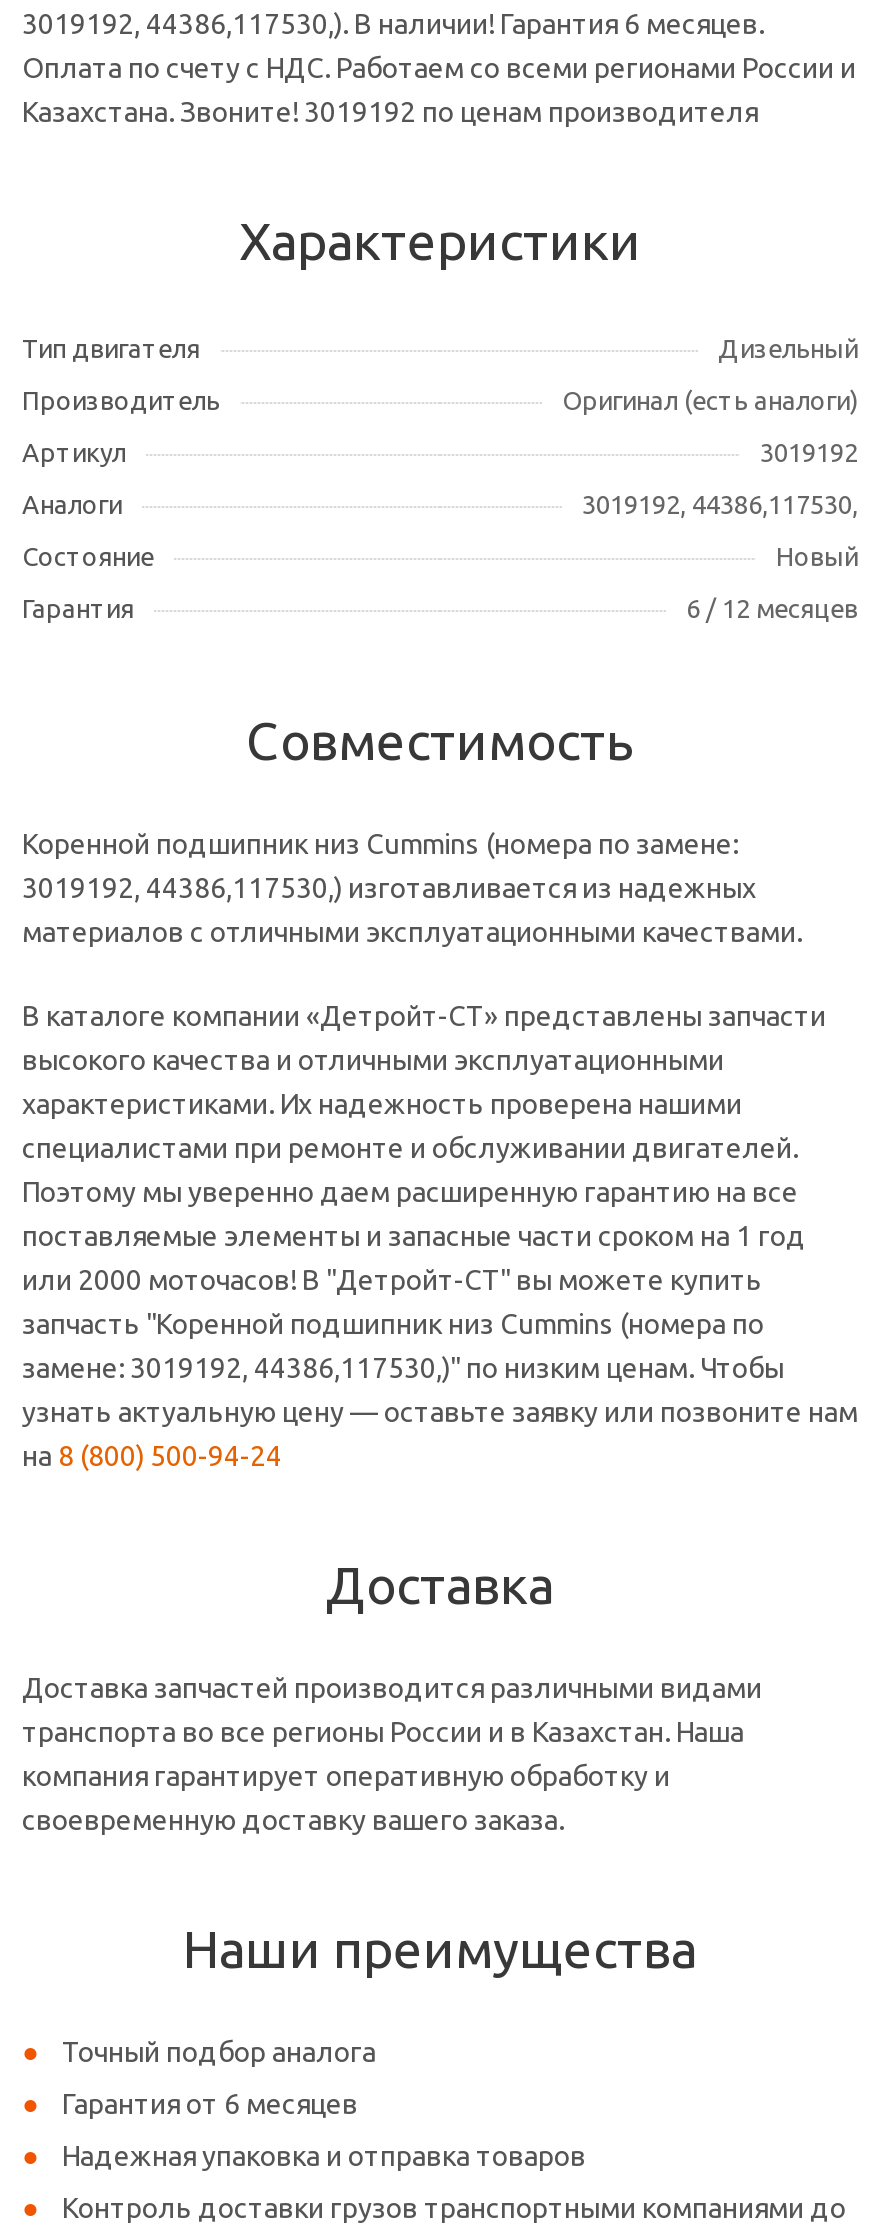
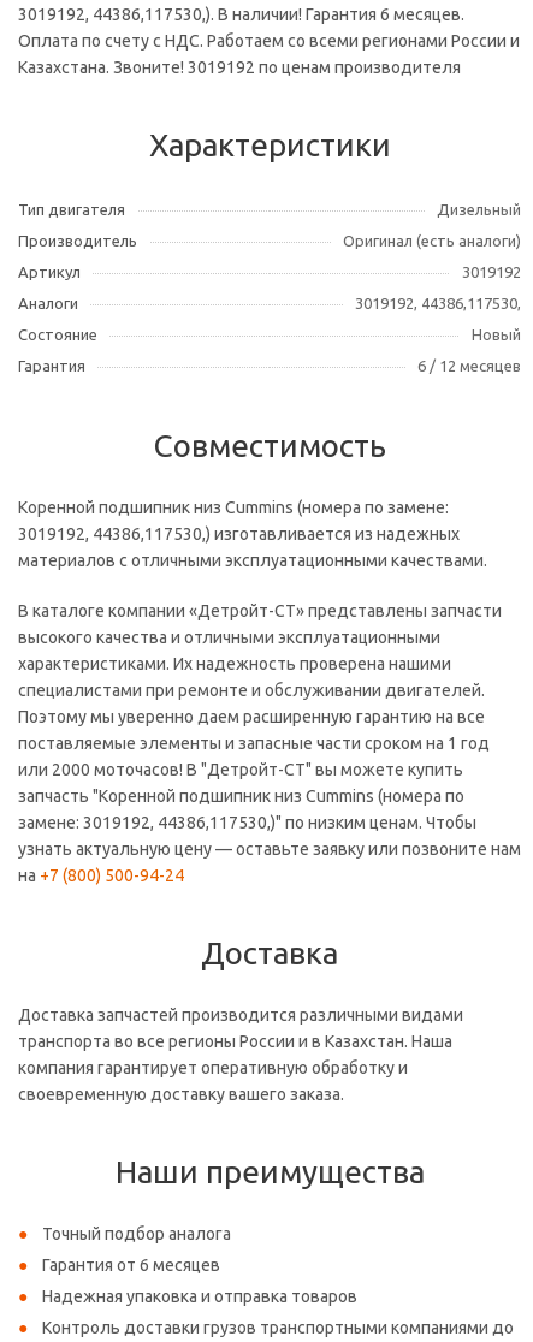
- на 8 (800) 500-94-24
+ на +7 (800) 500-94-24
